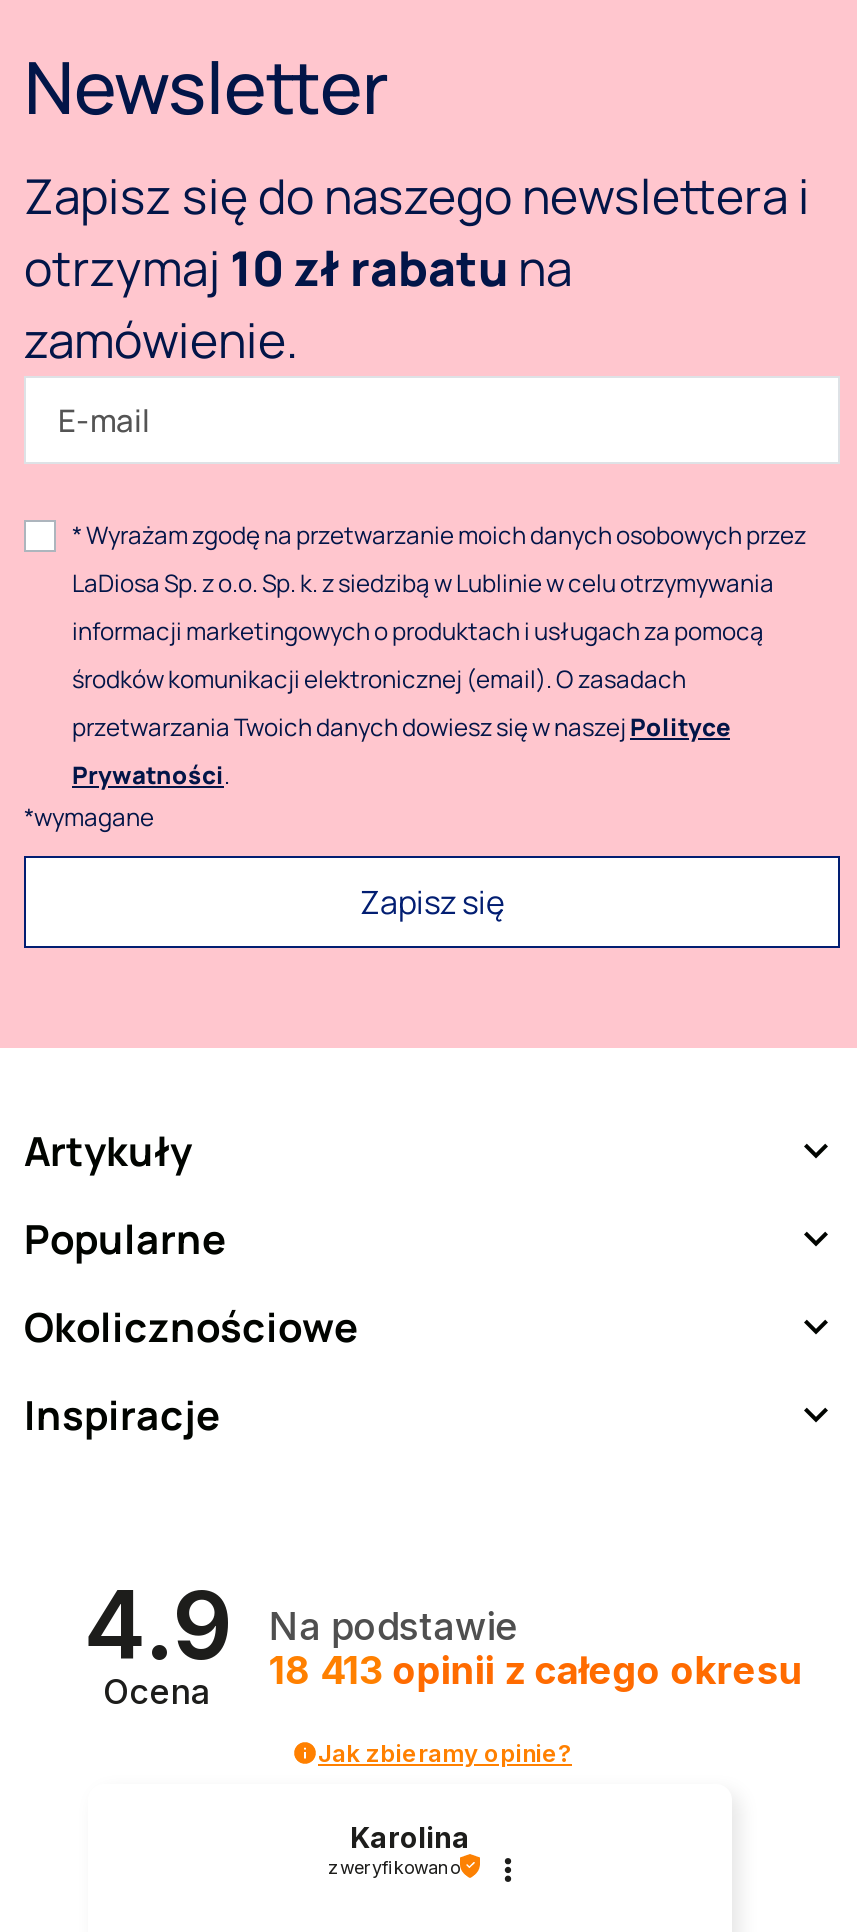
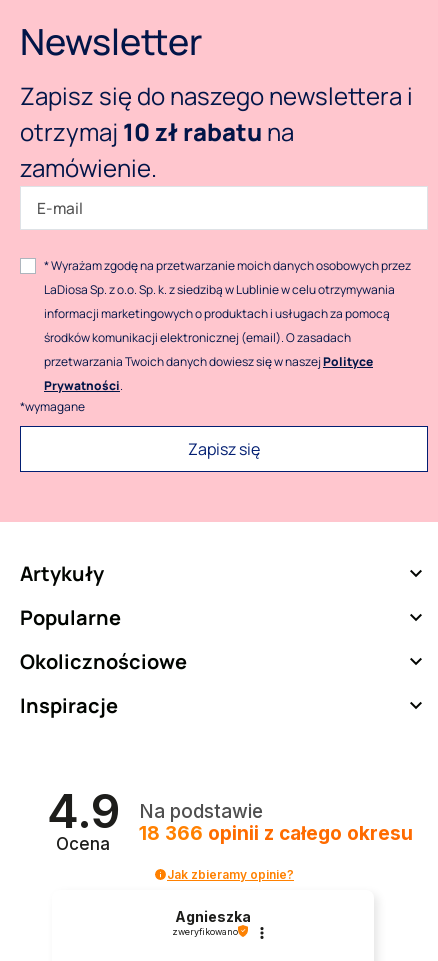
- 18 413 opinii z całego okresu
+ 18 366 opinii z całego okresu

- Karolina
+ Agnieszka
